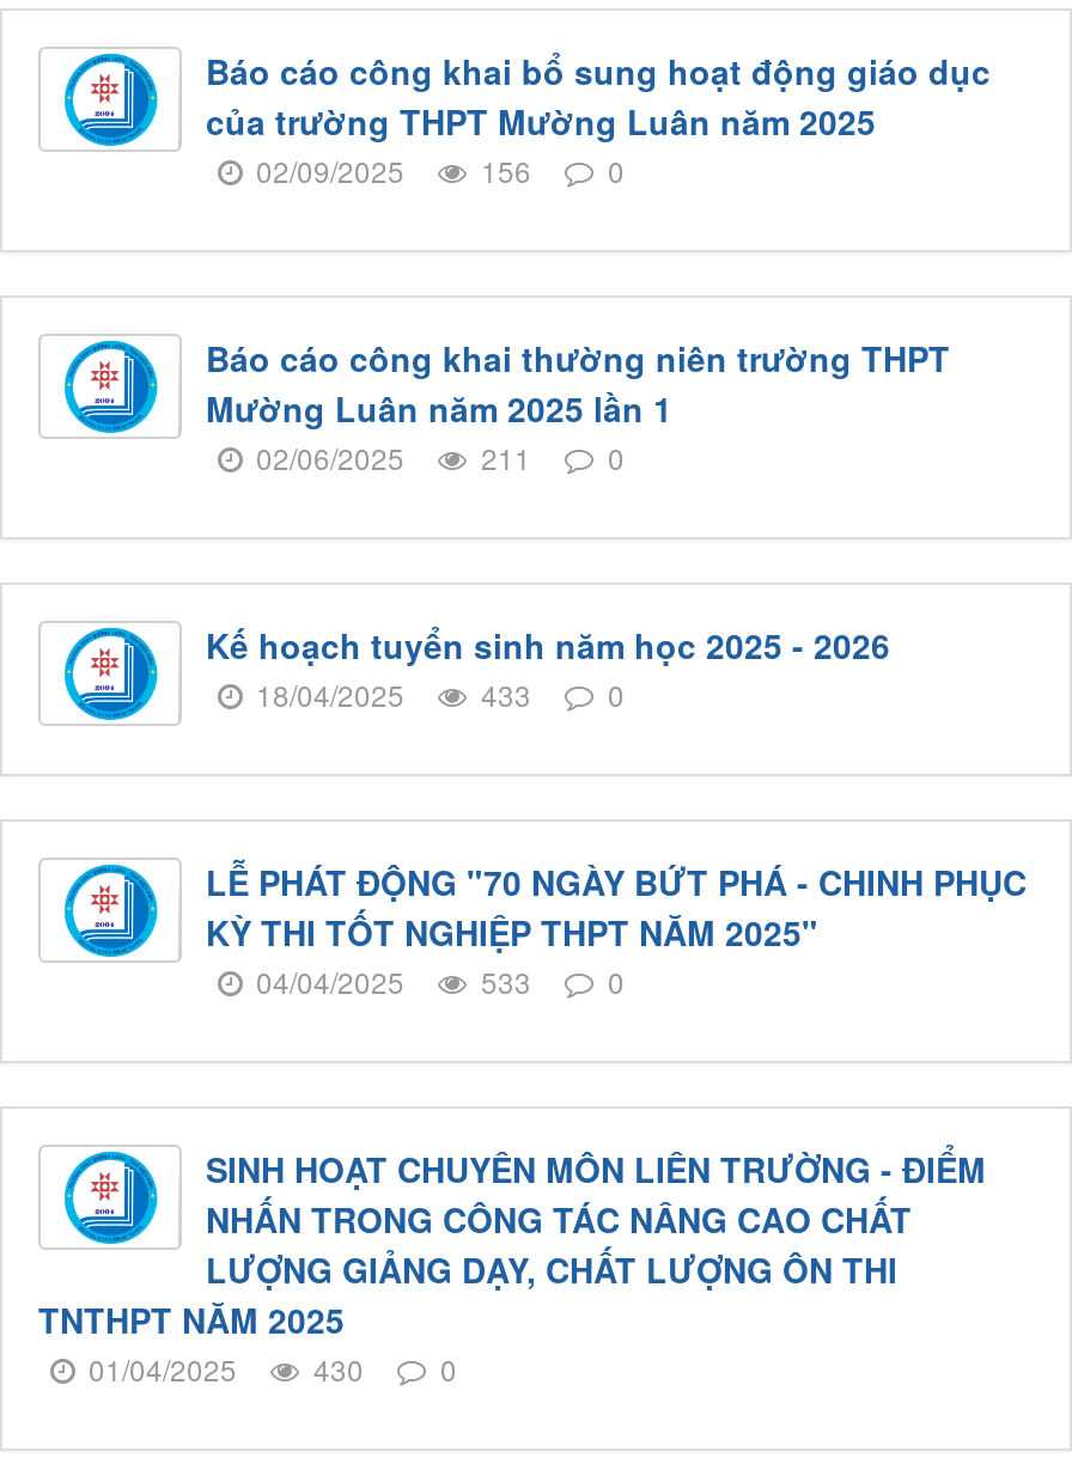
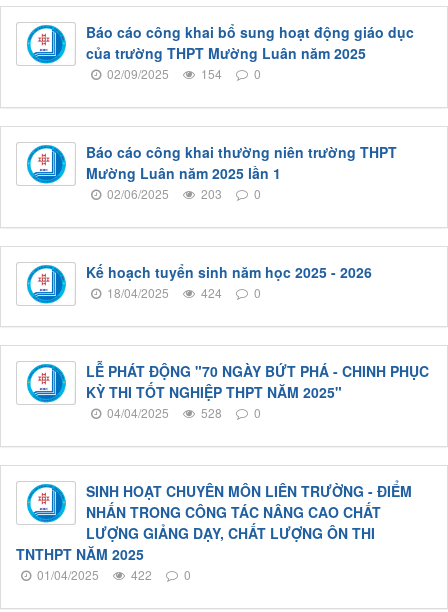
- 02/09/2025 156 0
+ 02/09/2025 154 0

- 02/06/2025 211 0
+ 02/06/2025 203 0

- 18/04/2025 433 0
+ 18/04/2025 424 0

- 04/04/2025 533 0
+ 04/04/2025 528 0

- 01/04/2025 430 0
+ 01/04/2025 422 0
